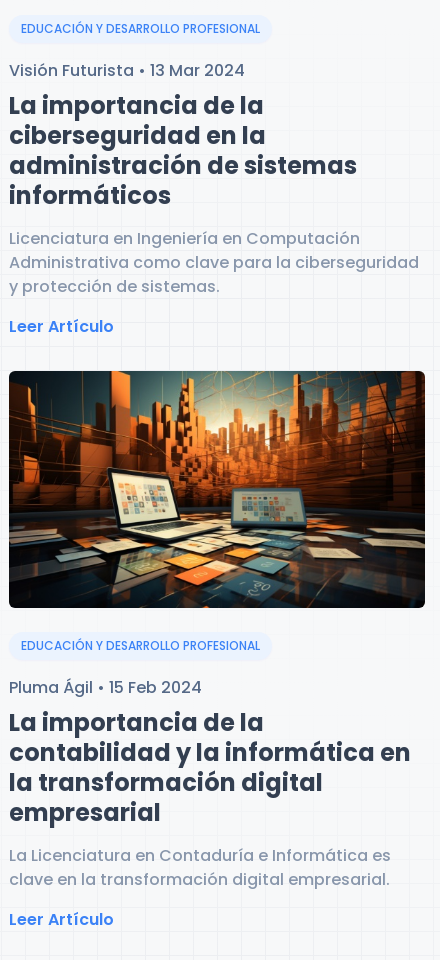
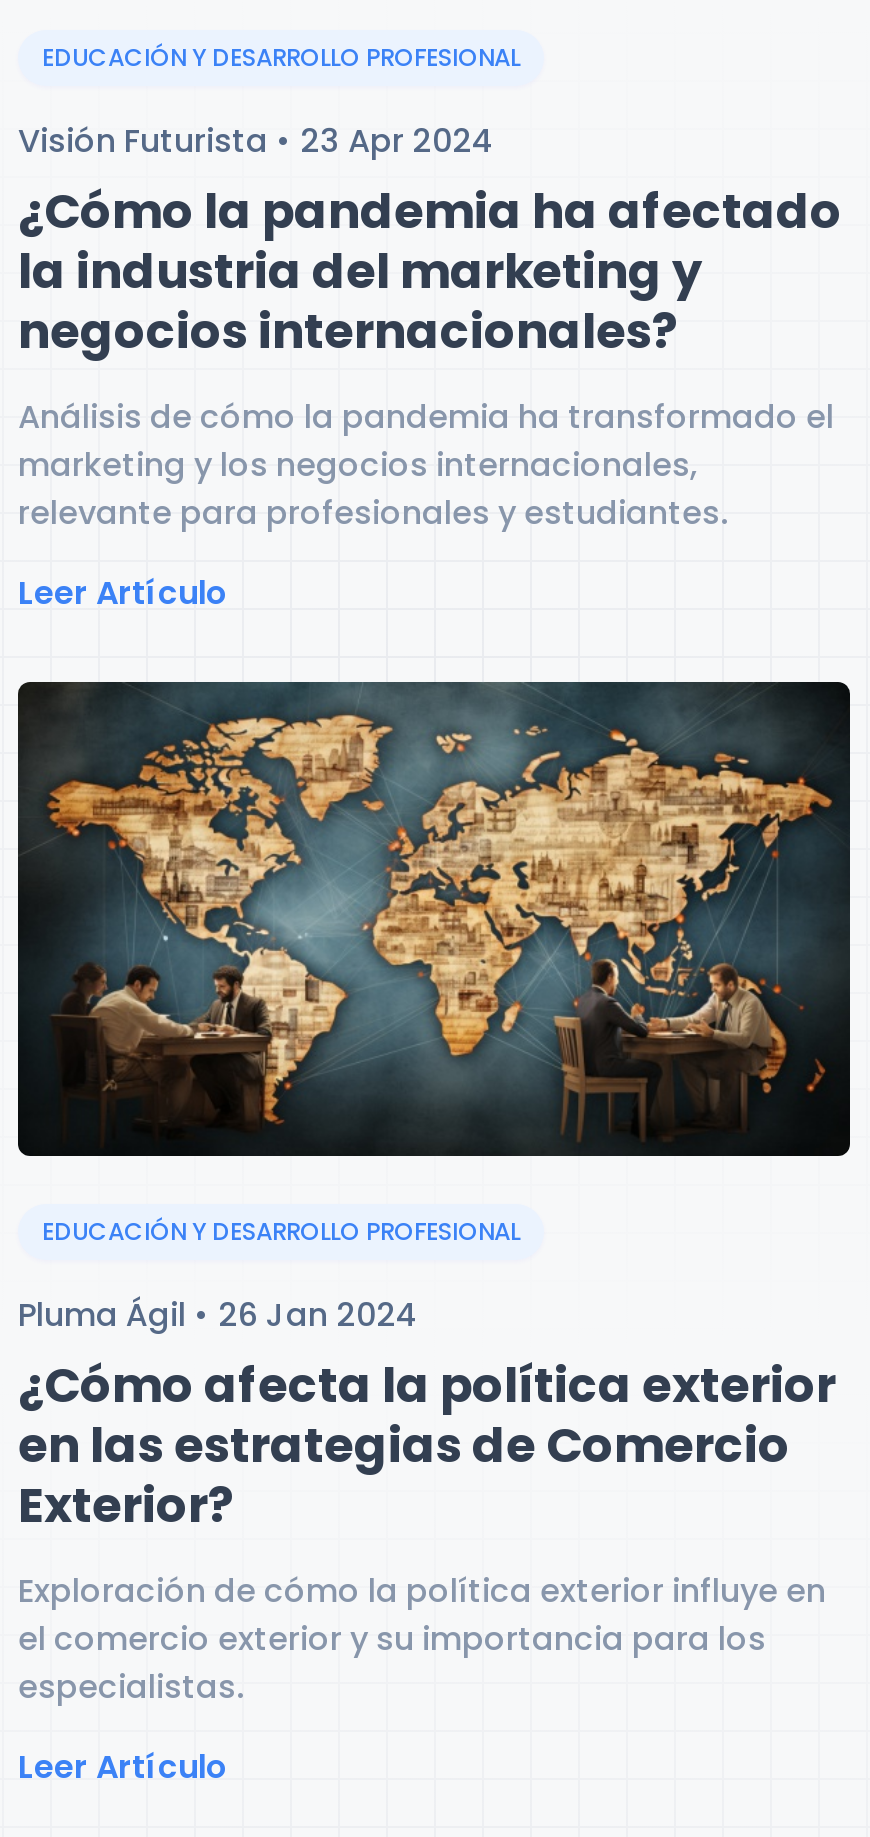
- Visión Futurista • 13 Mar 2024
- La importancia de la
- ciberseguridad en la
- administración de sistemas
- informáticos
+ Visión Futurista • 23 Apr 2024
+ ¿Cómo la pandemia ha afectado
+ la industria del marketing y
+ negocios internacionales?

- Licenciatura en Ingeniería en Computación
- Administrativa como clave para la ciberseguridad
- y protección de sistemas.
+ Análisis de cómo la pandemia ha transformado el
+ marketing y los negocios internacionales,
+ relevante para profesionales y estudiantes.

- [image]
+ [image]

- Pluma Ágil • 15 Feb 2024
- La importancia de la
- contabilidad y la informática en
- la transformación digital
- empresarial
+ Pluma Ágil • 26 Jan 2024
+ ¿Cómo afecta la política exterior
+ en las estrategias de Comercio
+ Exterior?

- La Licenciatura en Contaduría e Informática es
- clave en la transformación digital empresarial.
+ Exploración de cómo la política exterior influye en
+ el comercio exterior y su importancia para los
+ especialistas.
